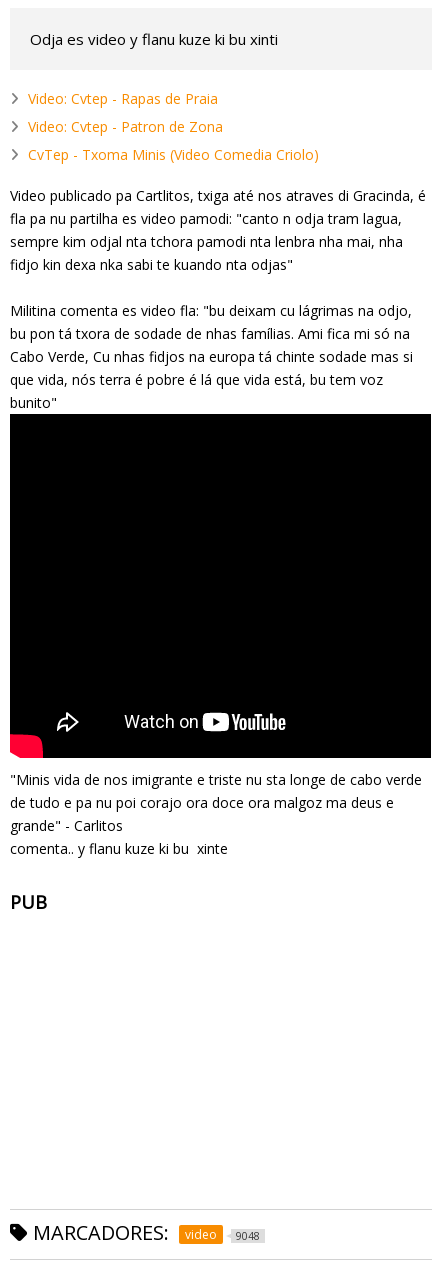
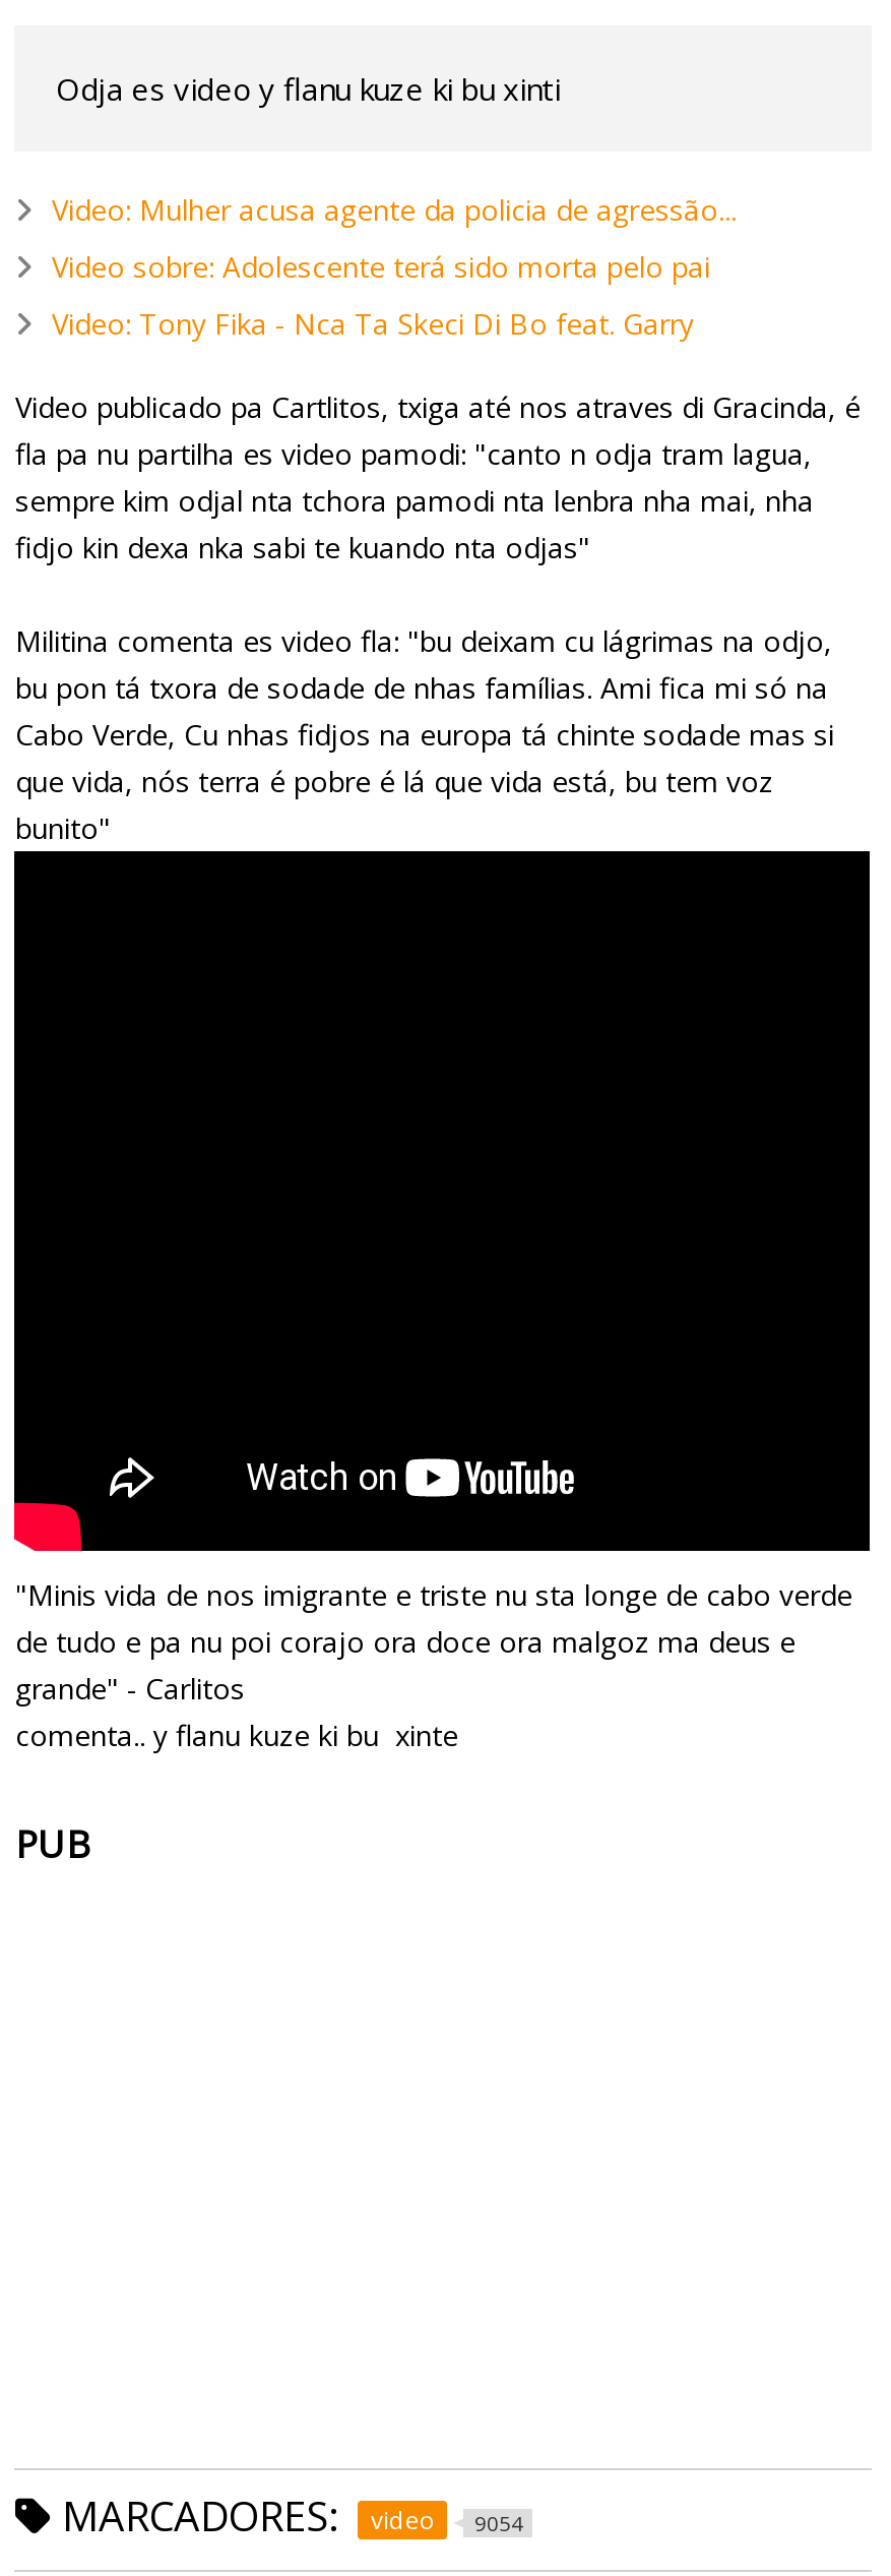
- Video: Cvtep - Rapas de Praia
+ Video: Mulher acusa agente da policia de agressão...

- Video: Cvtep - Patron de Zona
+ Video sobre: Adolescente terá sido morta pelo pai

- CvTep - Txoma Minis (Video Comedia Criolo)
+ Video: Tony Fika - Nca Ta Skeci Di Bo feat. Garry

- MARCADORES: video 9048
+ MARCADORES: video 9054
